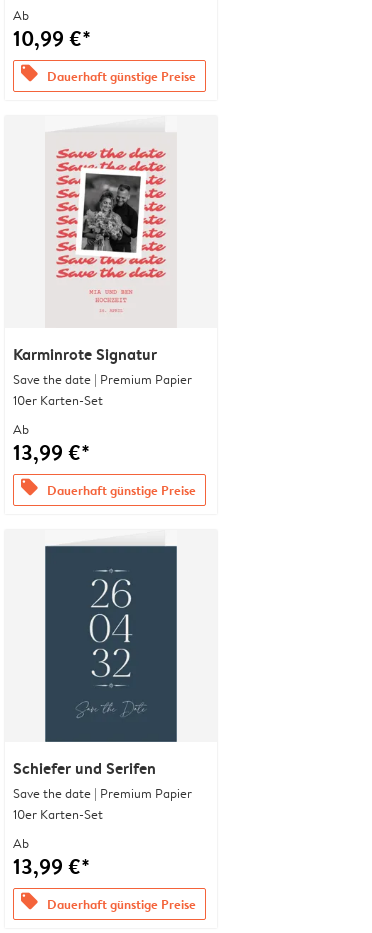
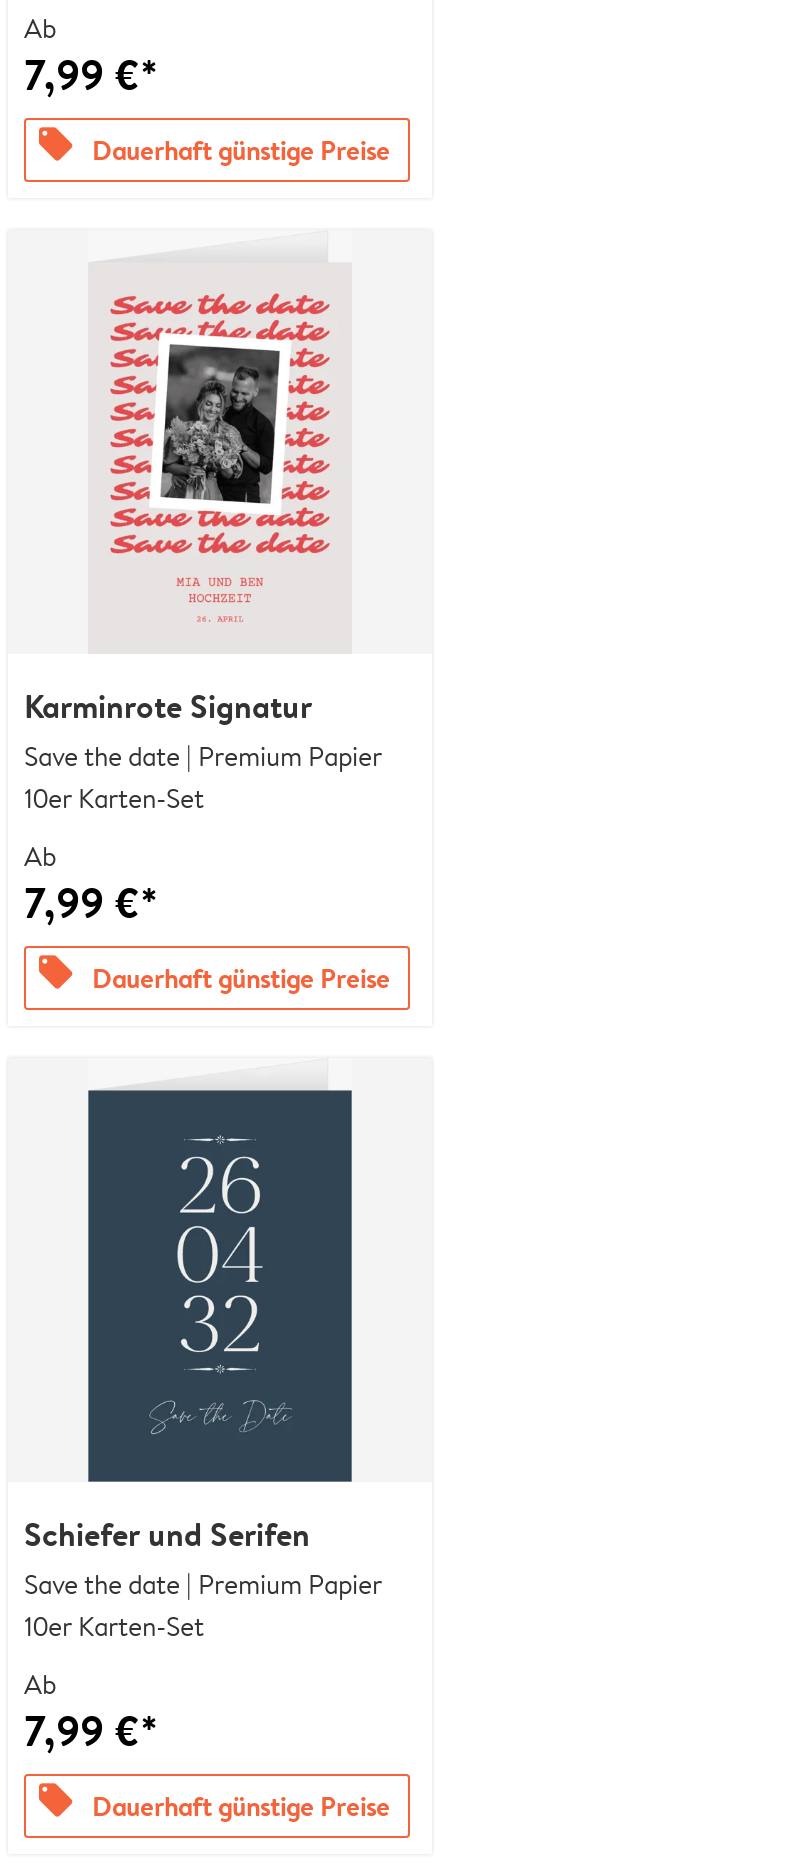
- 10,99 €*
+ 7,99 €*

- 13,99 €*
+ 7,99 €*

- 13,99 €*
+ 7,99 €*
